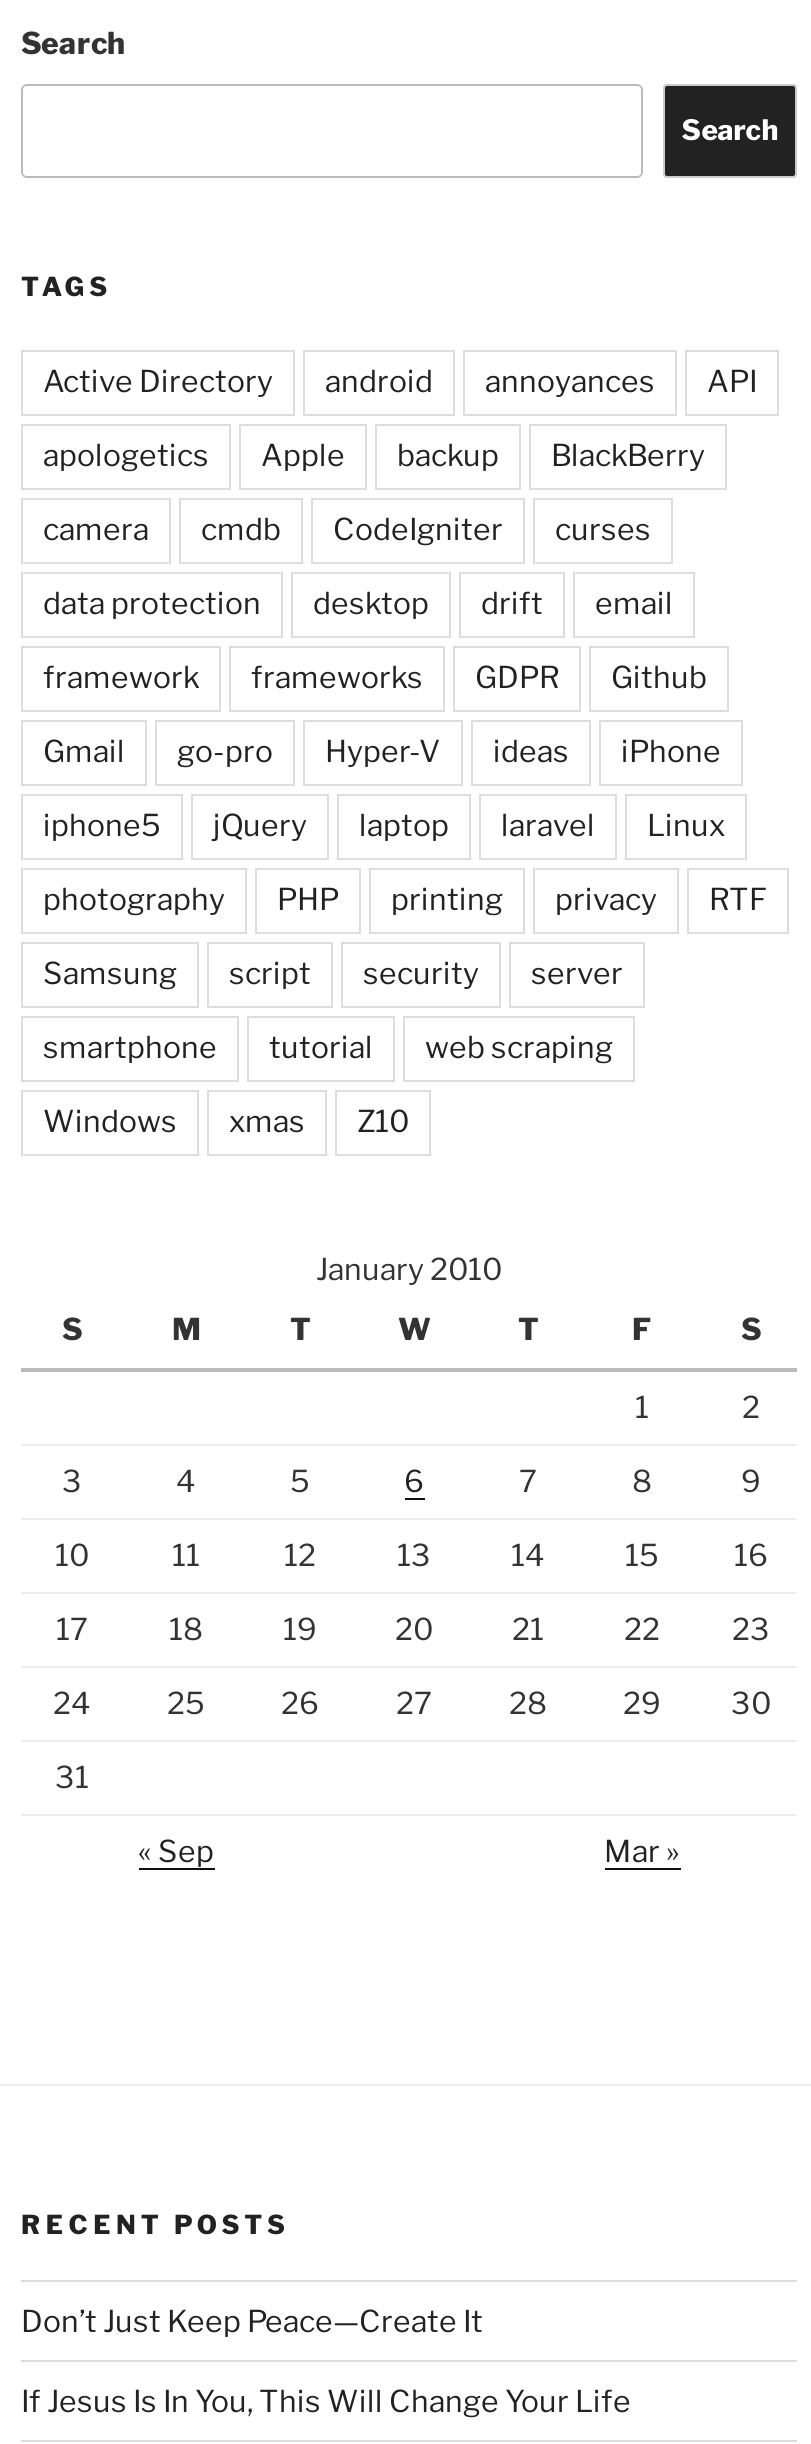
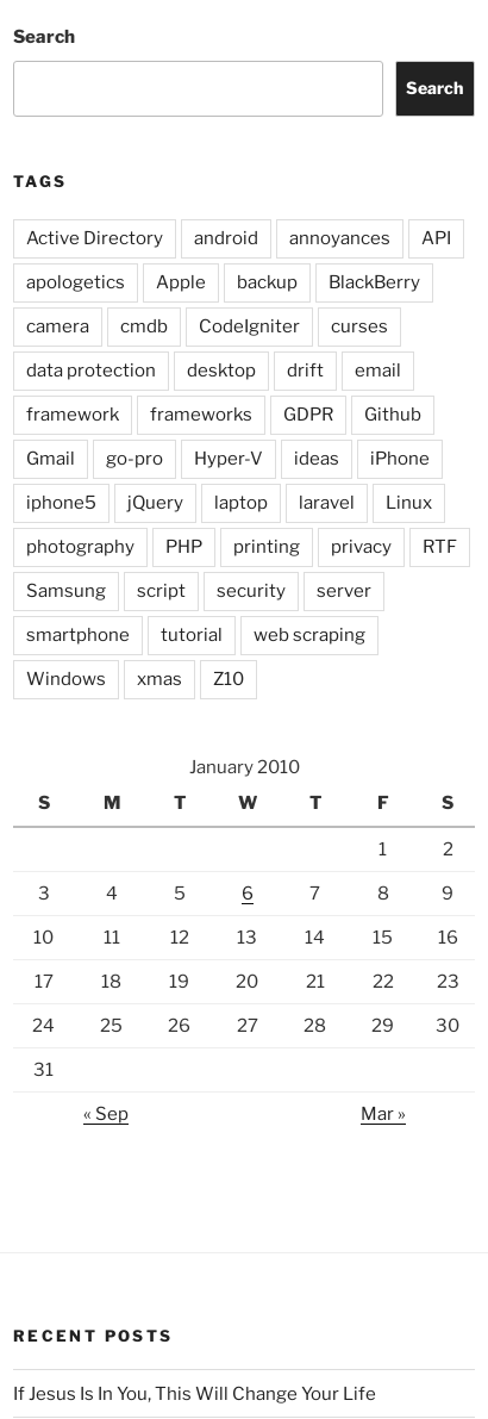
- Don’t Just Keep Peace—Create It
